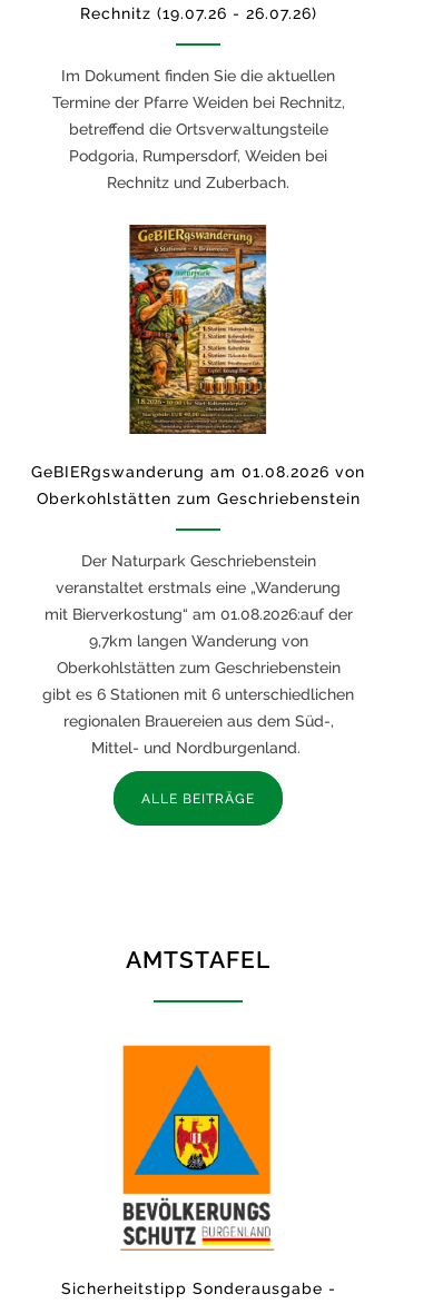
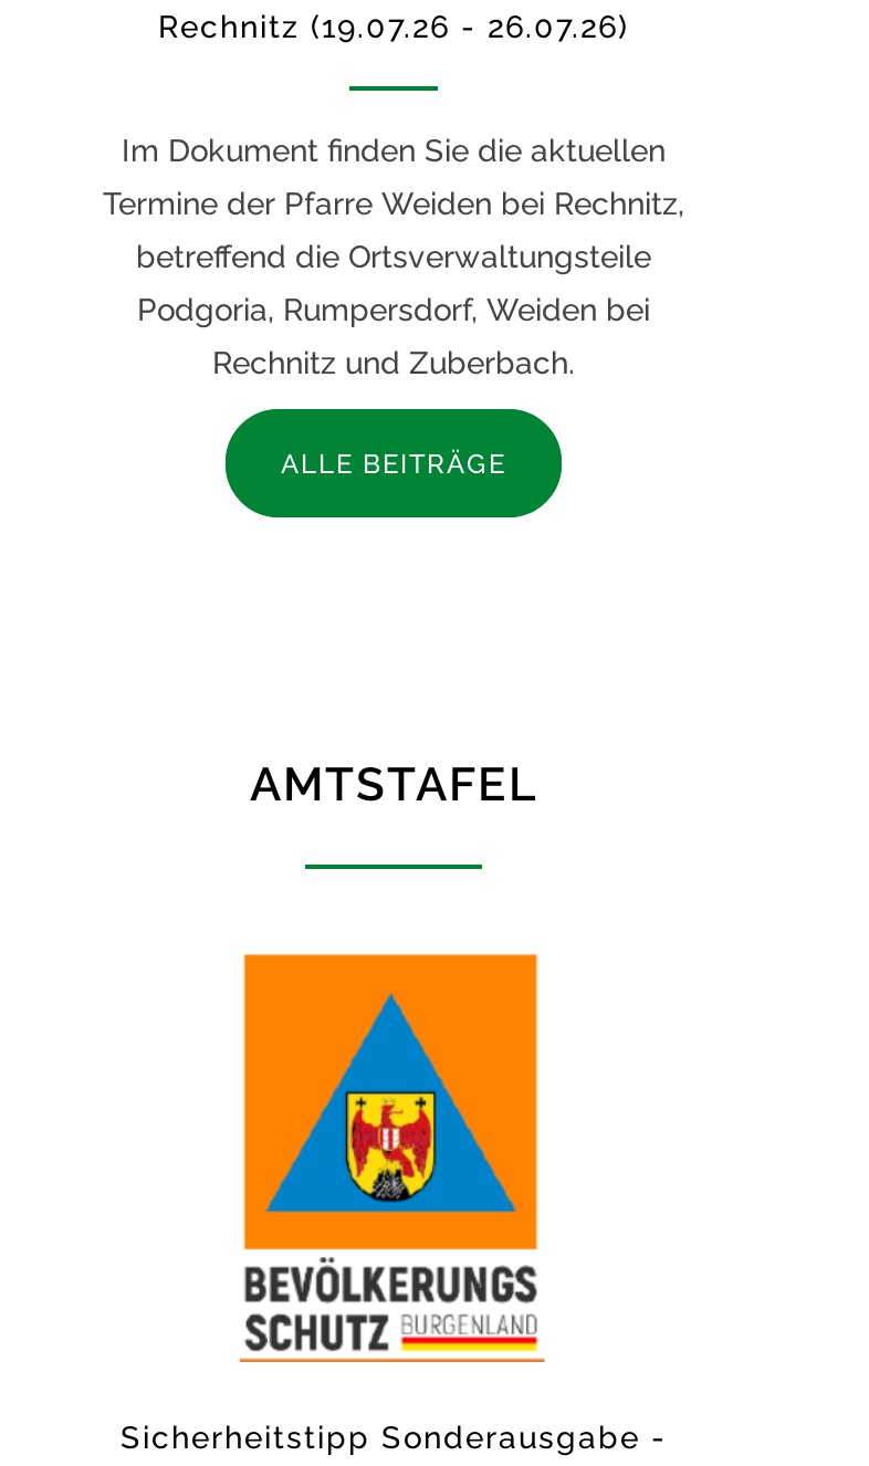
- [image]
- GeBIERgswanderung am 01.08.2026 von
- Oberkohlstätten zum Geschriebenstein
- Der Naturpark Geschriebenstein
- veranstaltet erstmals eine „Wanderung
- mit Bierverkostung“ am 01.08.2026:auf der
- 9,7km langen Wanderung von
- Oberkohlstätten zum Geschriebenstein
- gibt es 6 Stationen mit 6 unterschiedlichen
- regionalen Brauereien aus dem Süd-,
- Mittel- und Nordburgenland.
